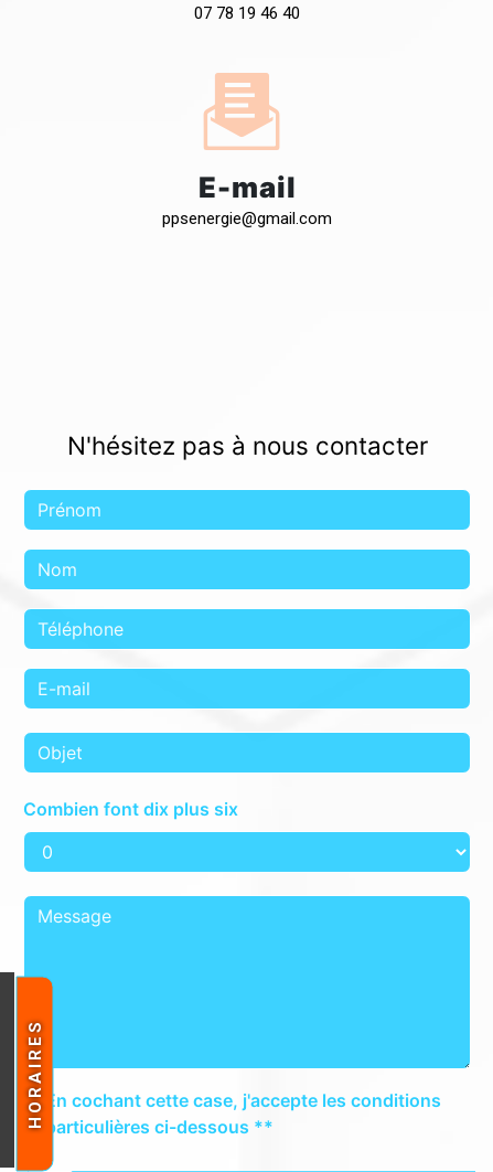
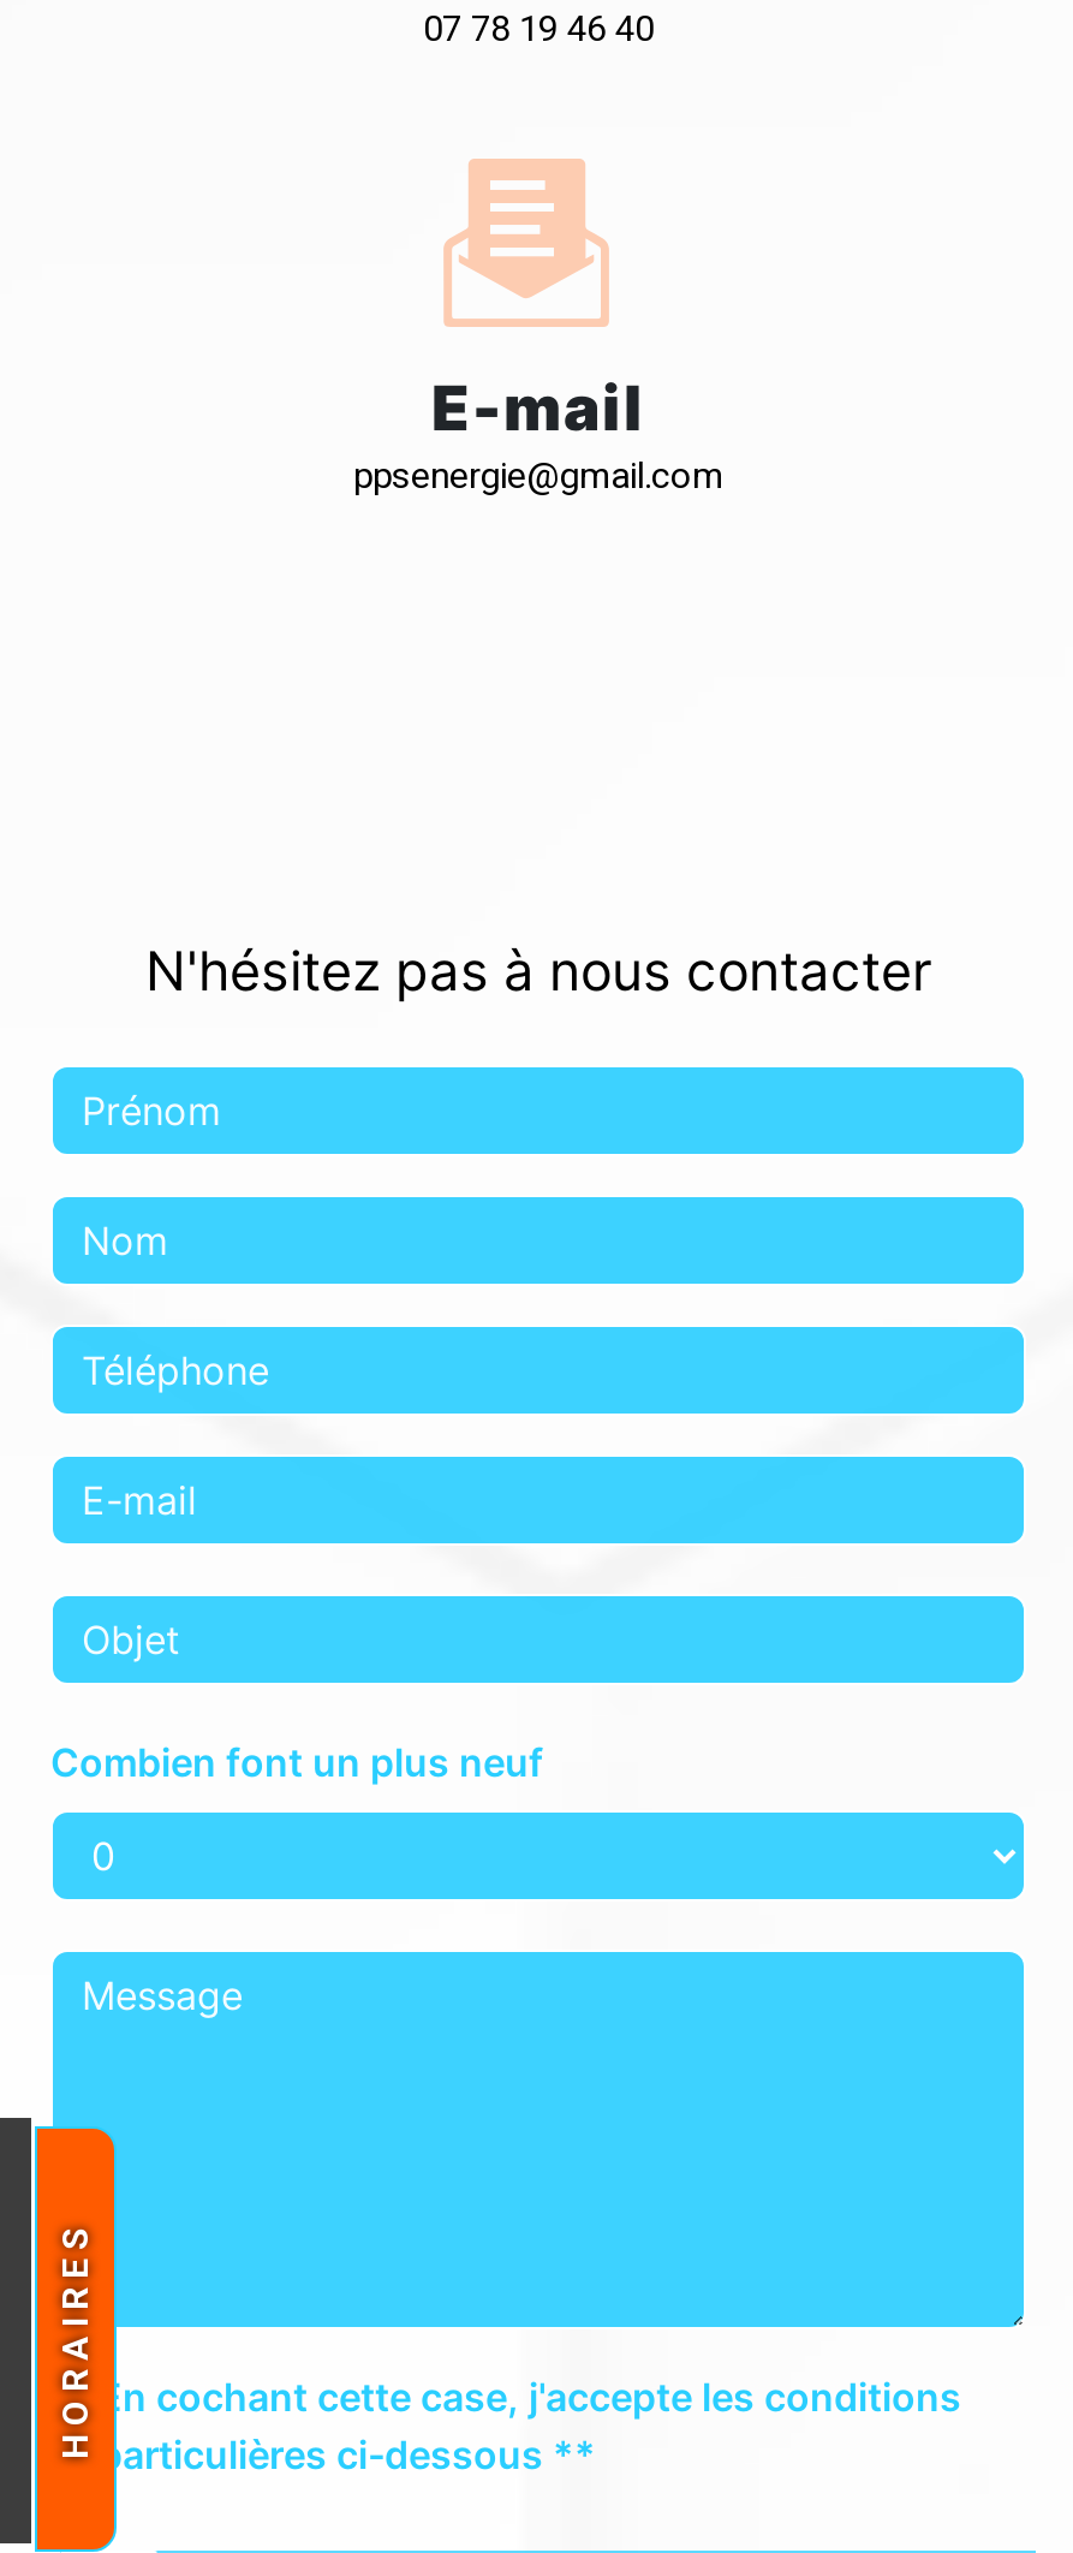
- Combien font dix plus six
+ Combien font un plus neuf
